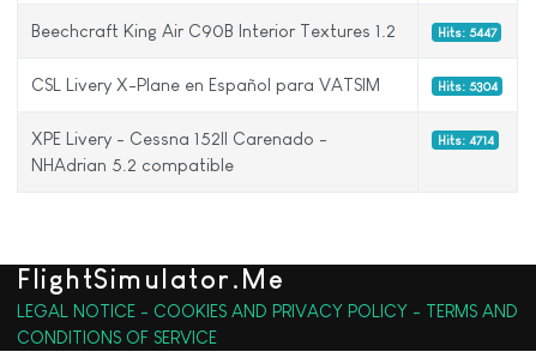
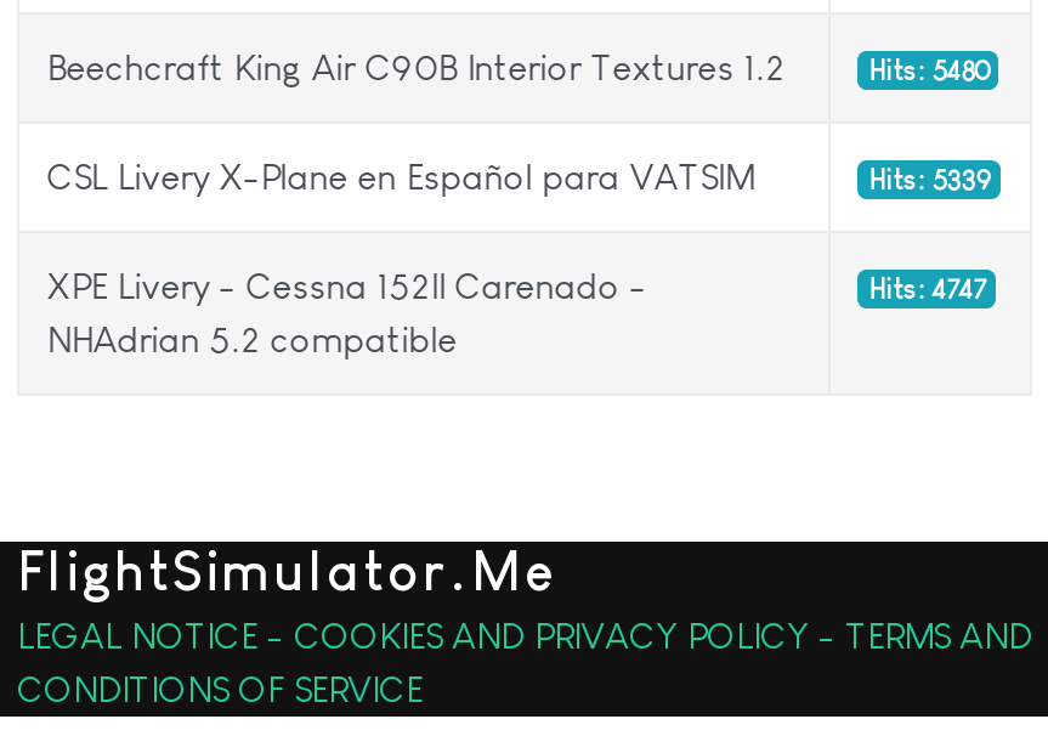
- Hits: 5447
+ Hits: 5480

- Hits: 5304
+ Hits: 5339

- Hits: 4714
+ Hits: 4747
